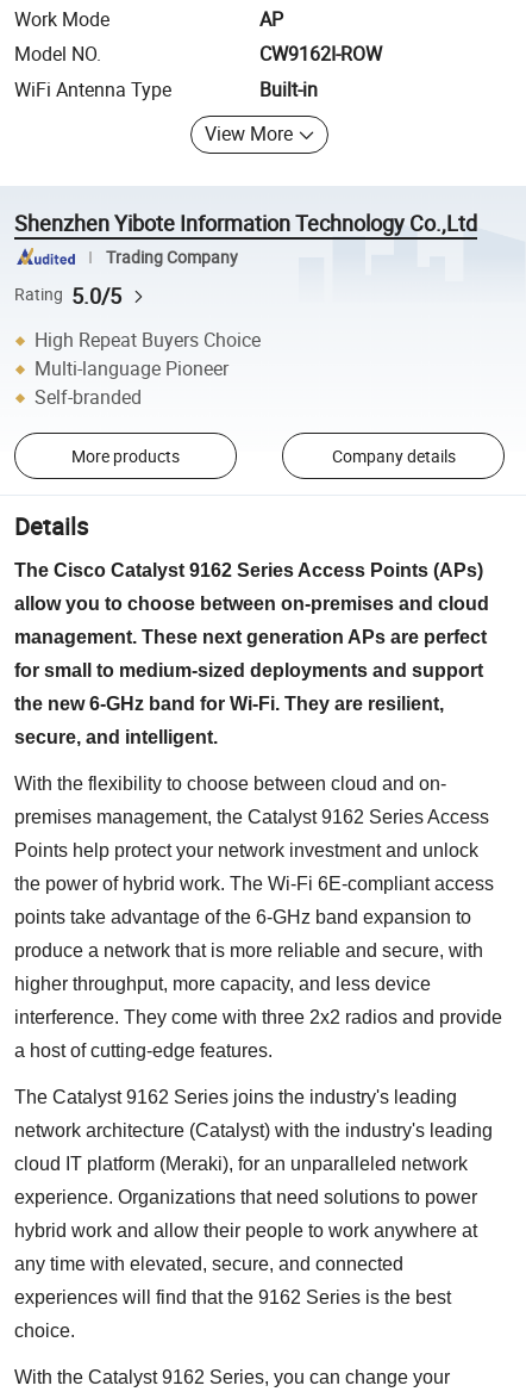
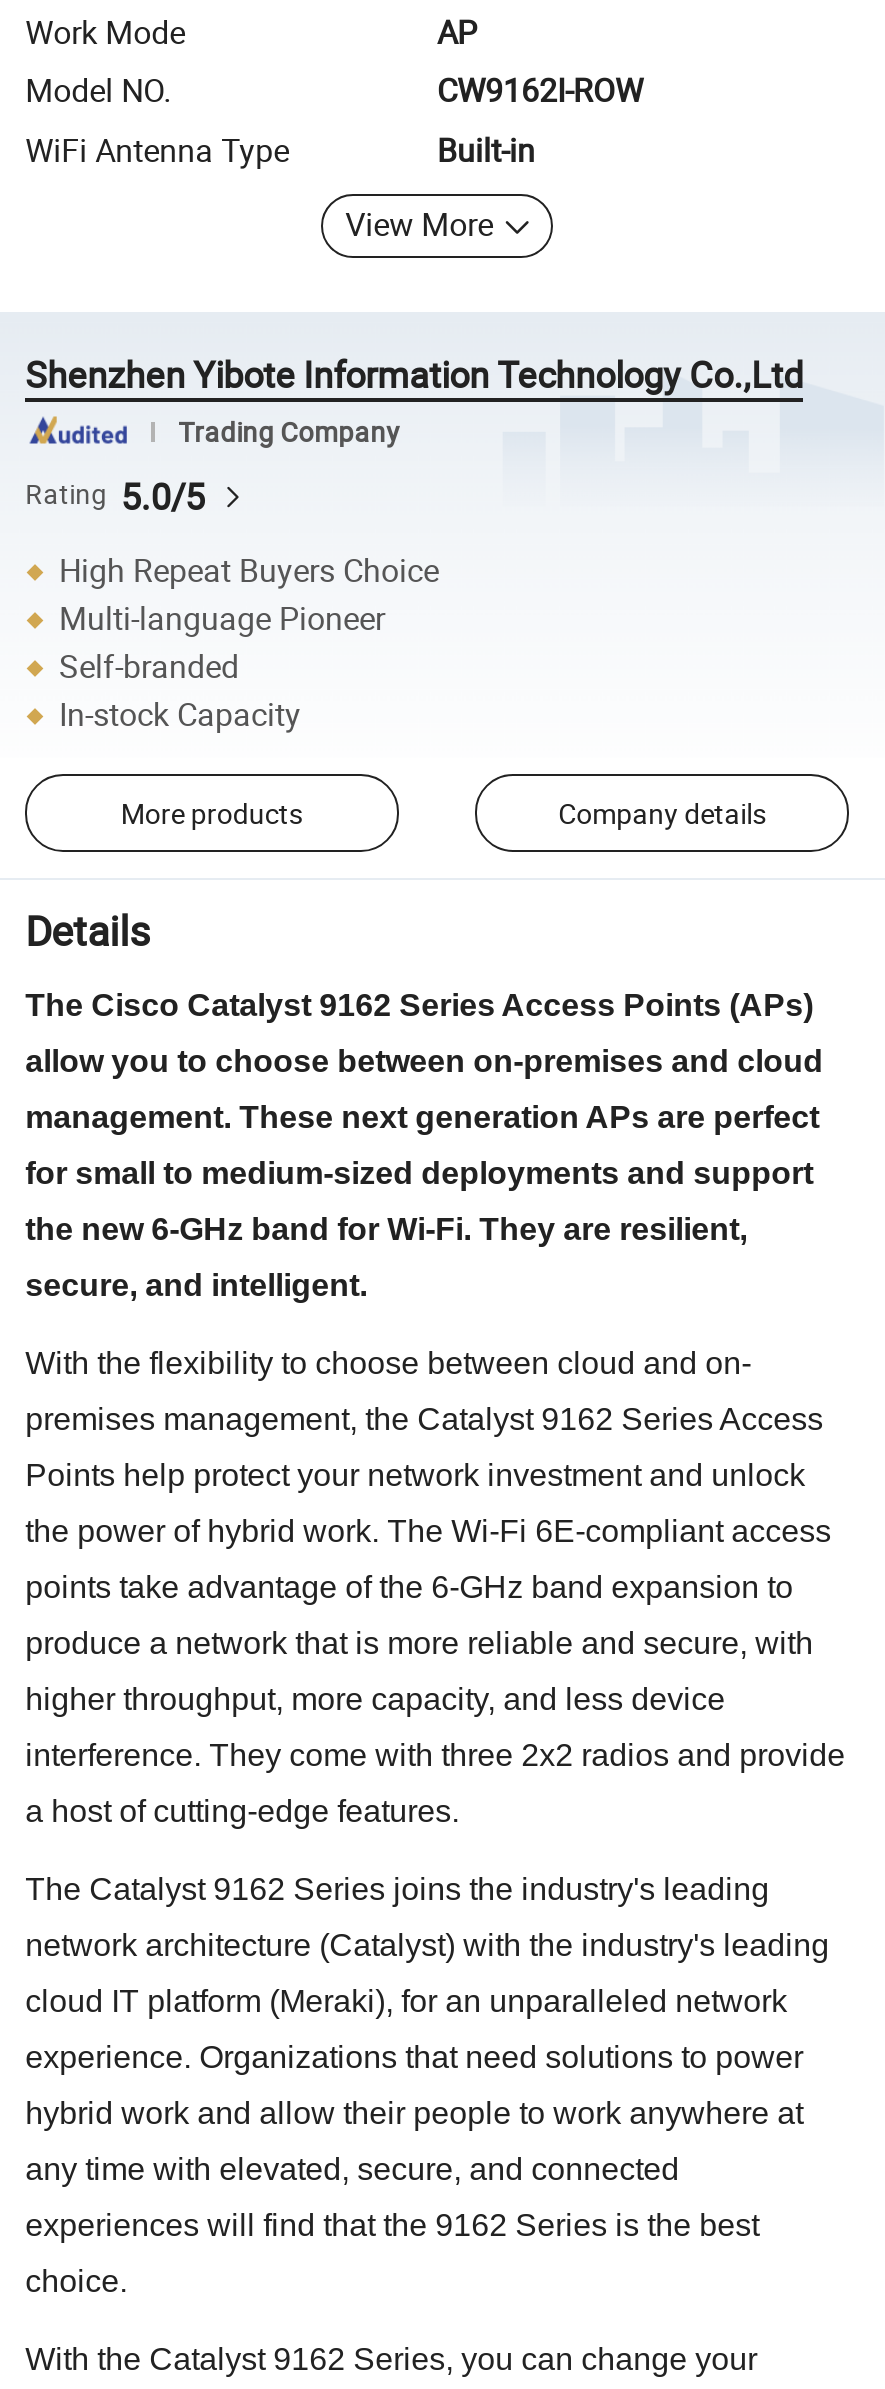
+ In-stock Capacity
